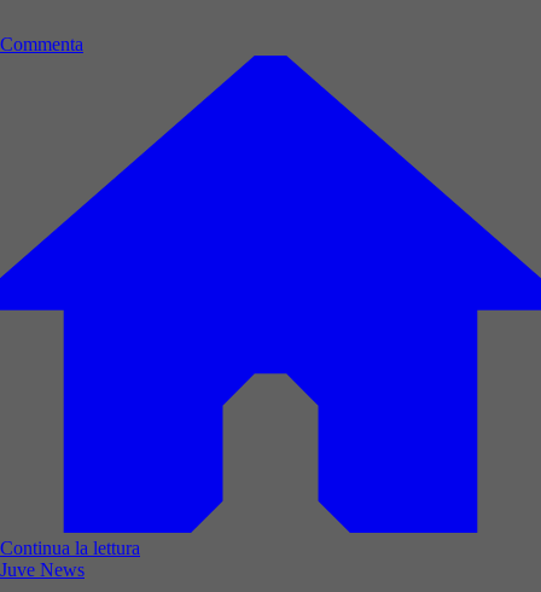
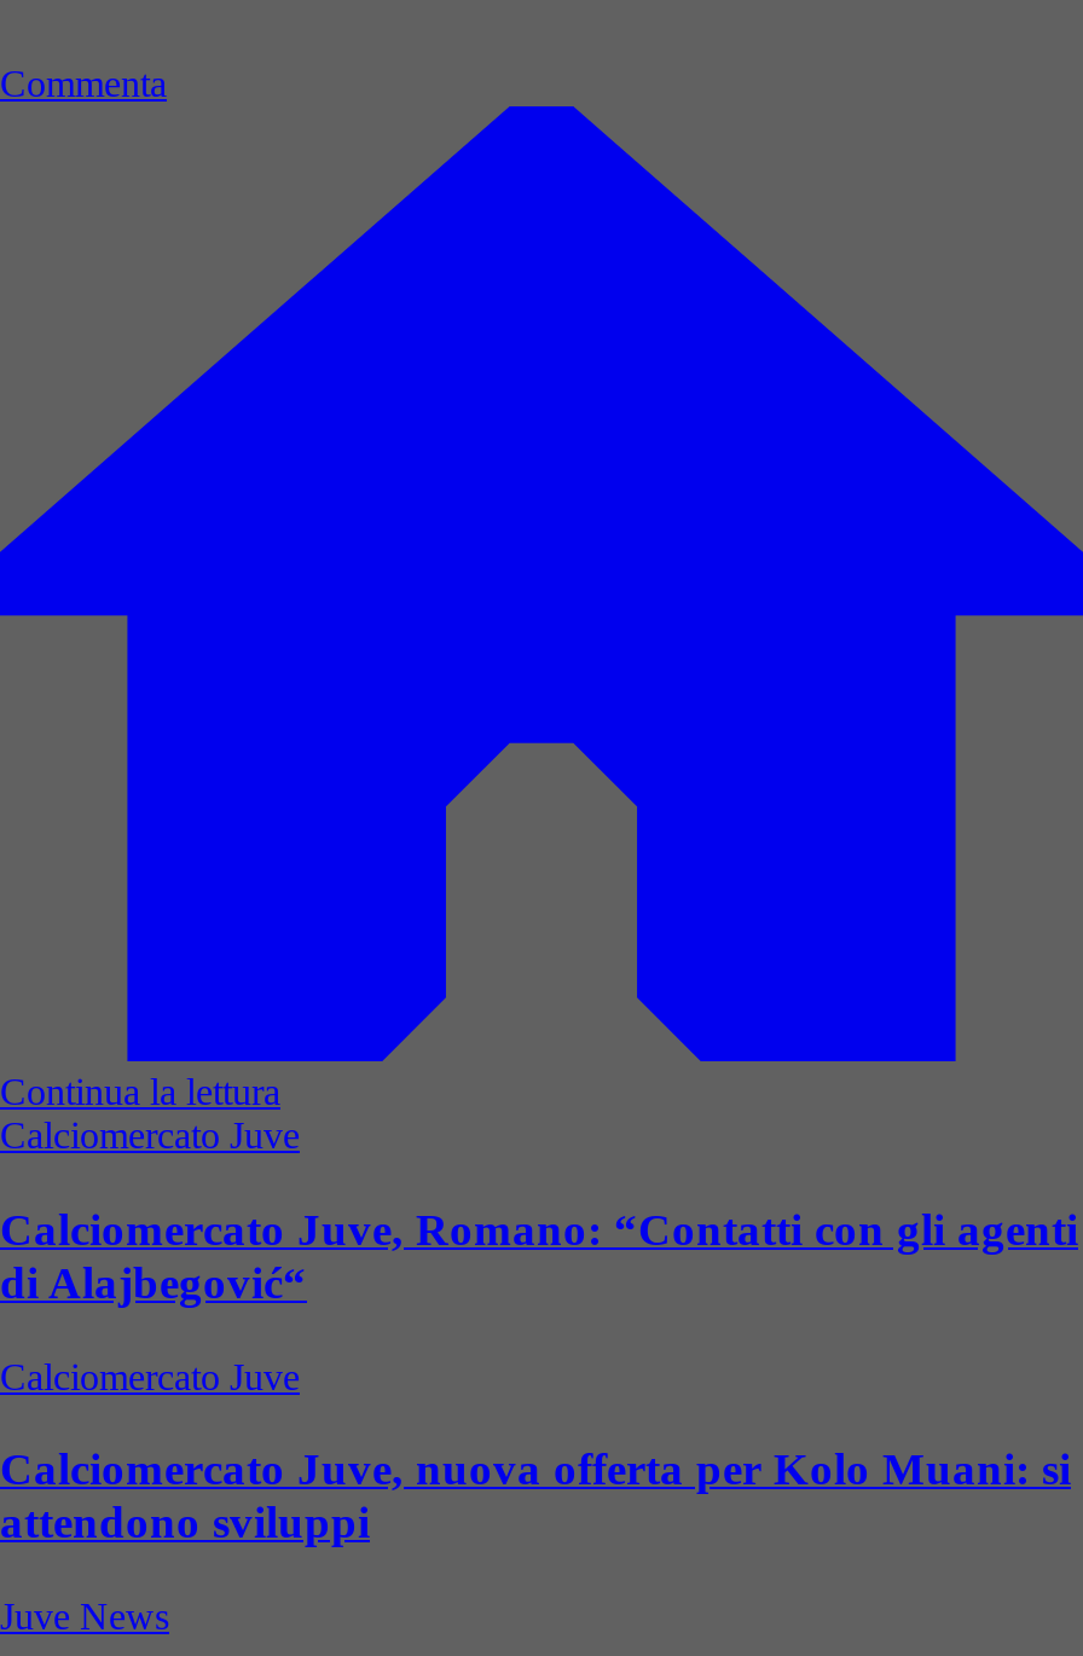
+ Calciomercato Juve
+ Calciomercato Juve, Romano: “Contatti con gli agenti
+ di Alajbegović“
+ Calciomercato Juve
+ Calciomercato Juve, nuova offerta per Kolo Muani: si
+ attendono sviluppi
